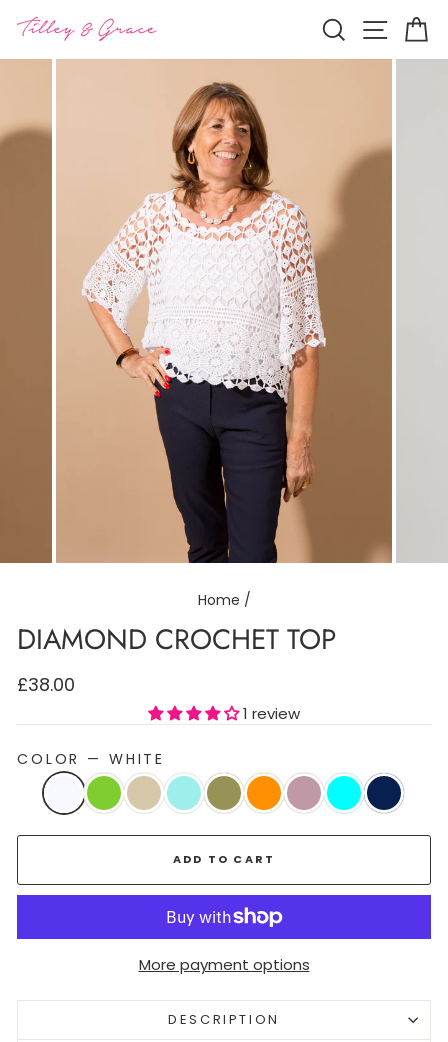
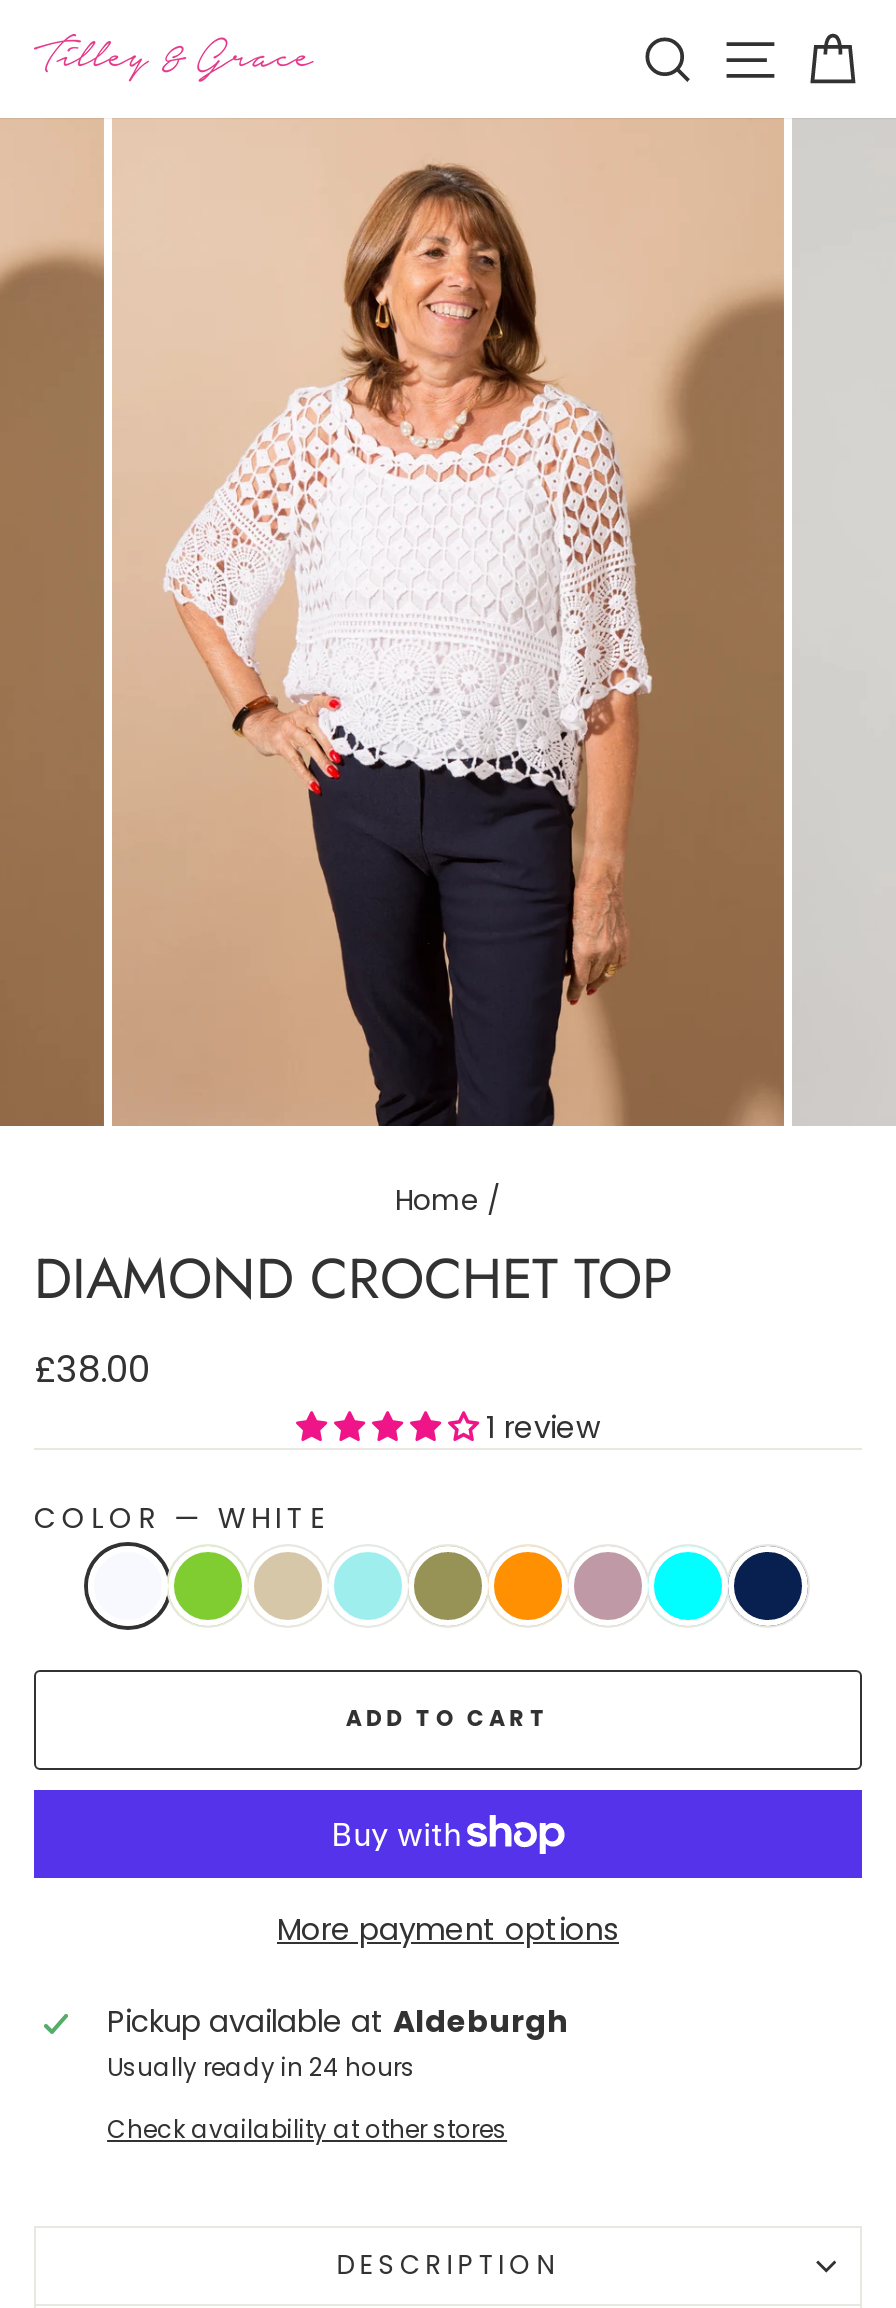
+ Pickup available at Aldeburgh
+ Usually ready in 24 hours
+ Check availability at other stores
